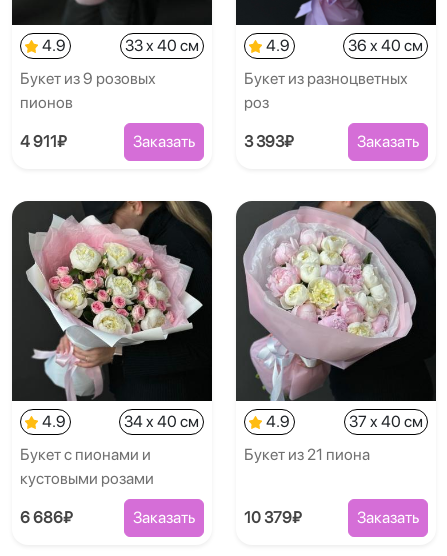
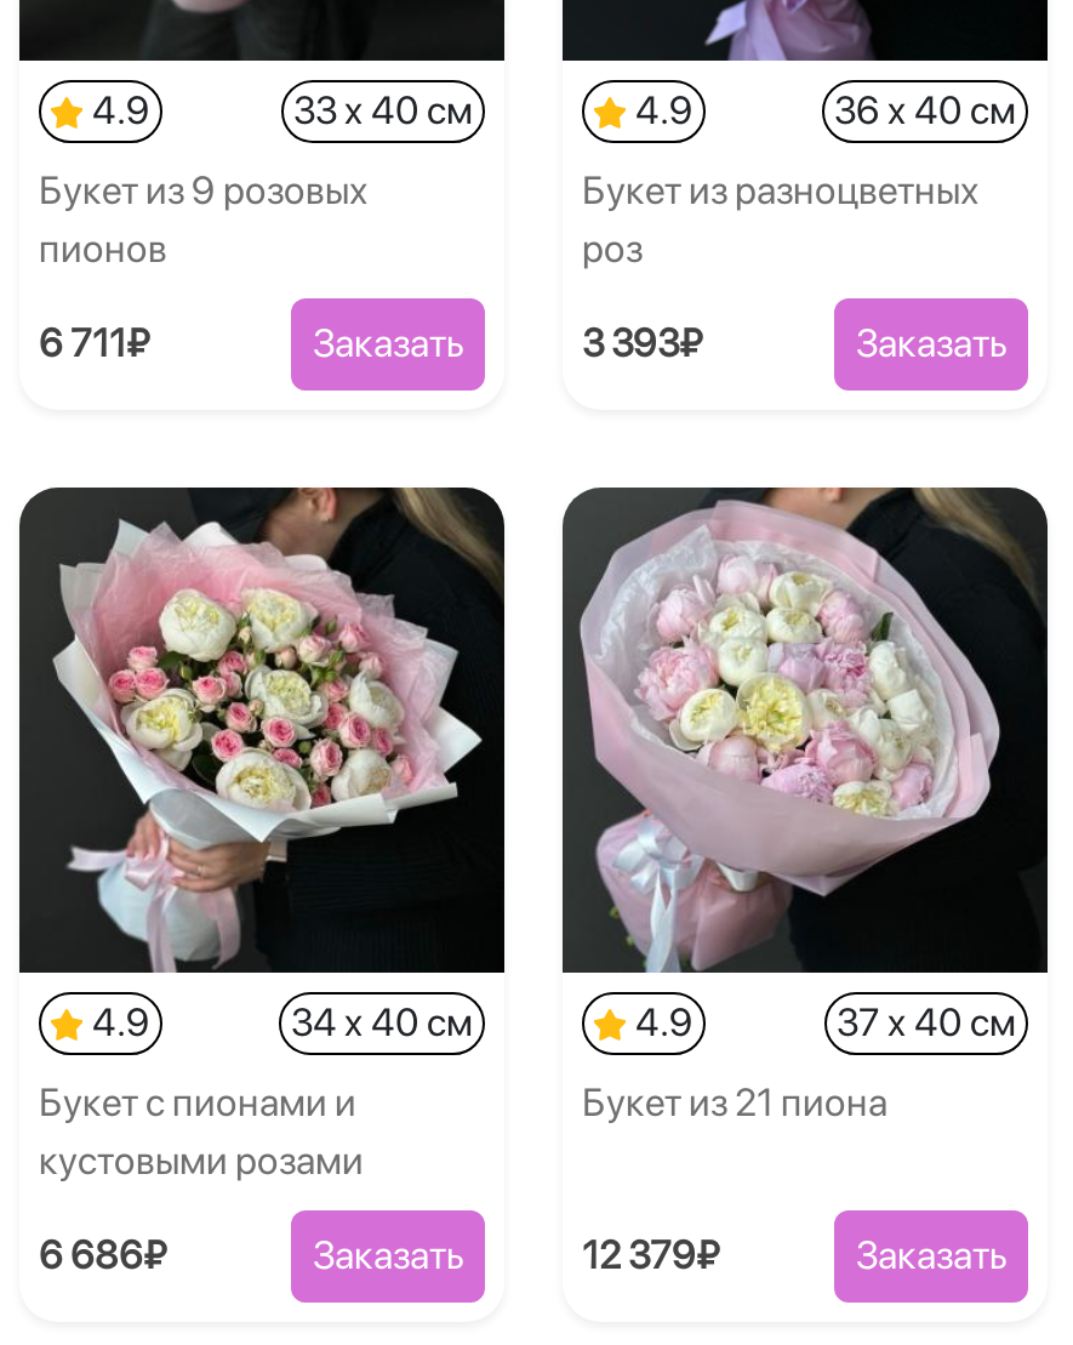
- 4 911₽
+ 6 711₽

- 10 379₽
+ 12 379₽
